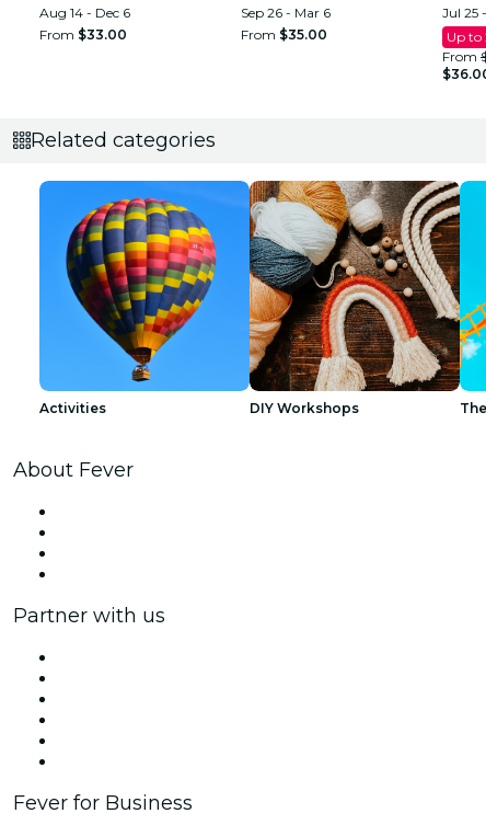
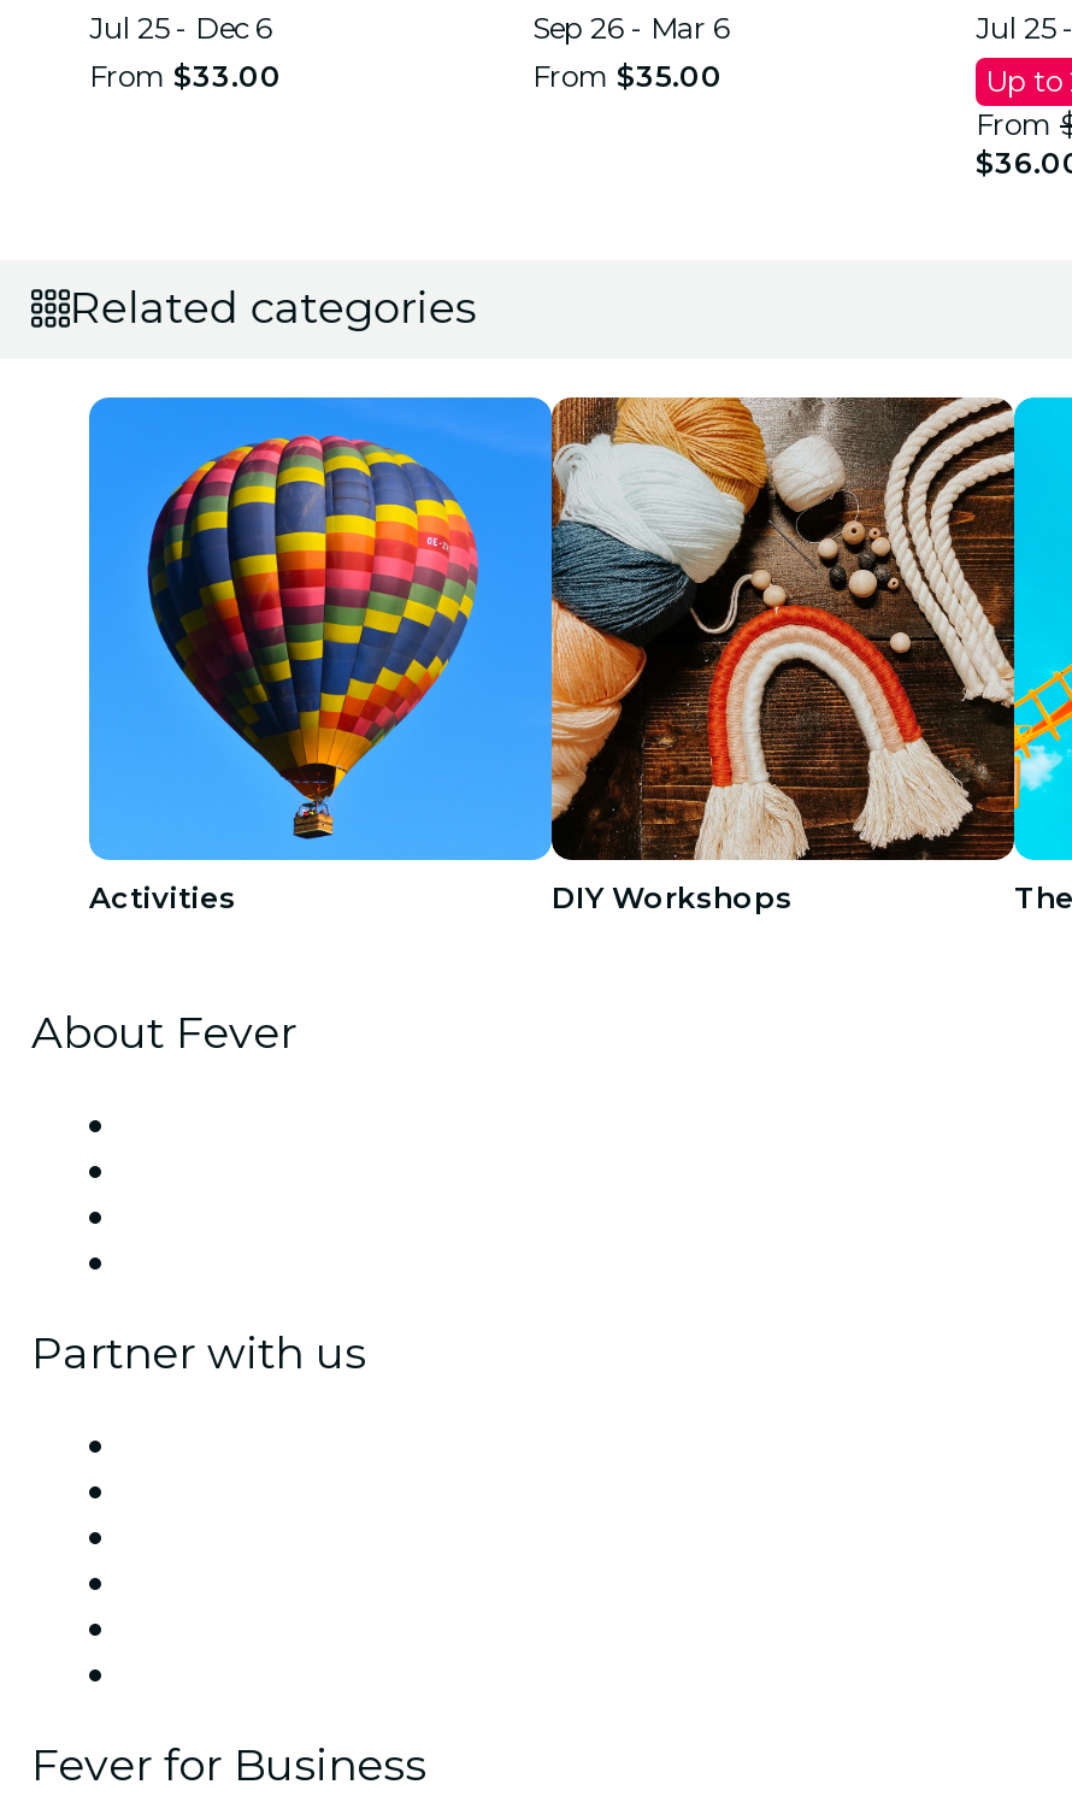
- Aug 14 - Dec 6
+ Jul 25 - Dec 6
